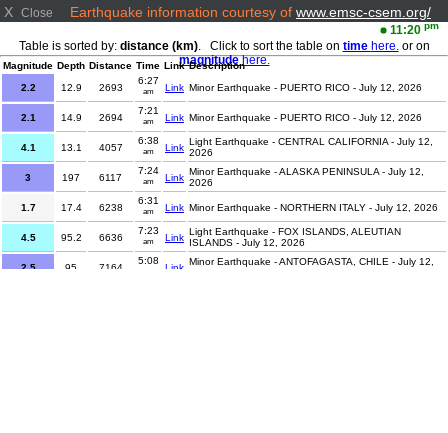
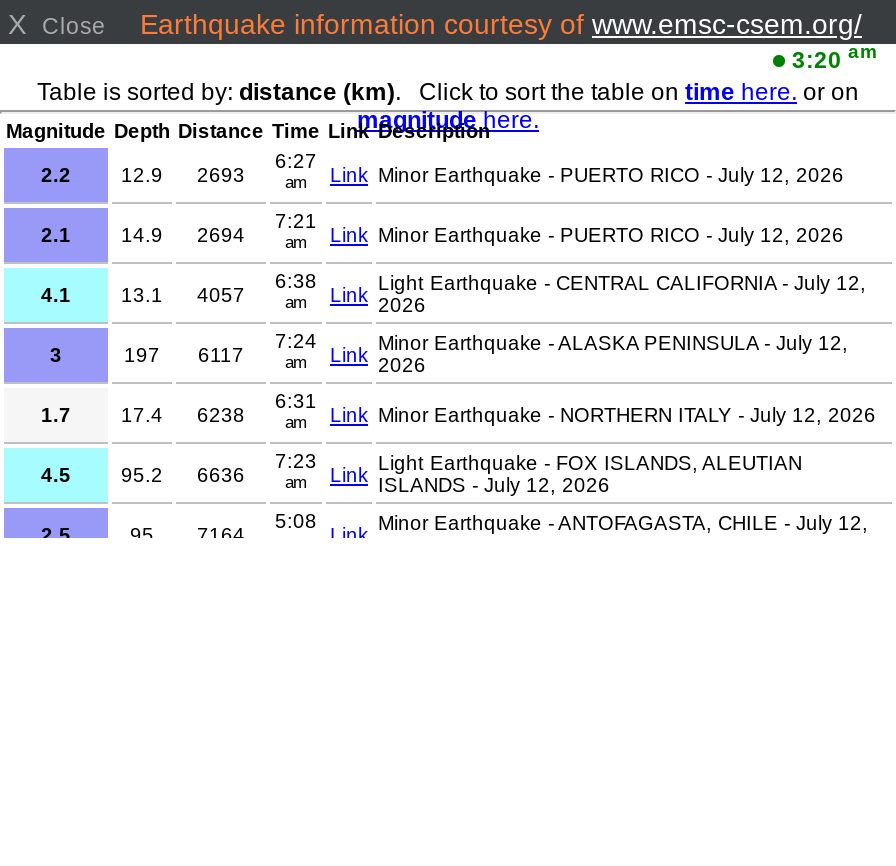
- 11:20pm
+ 3:20am
